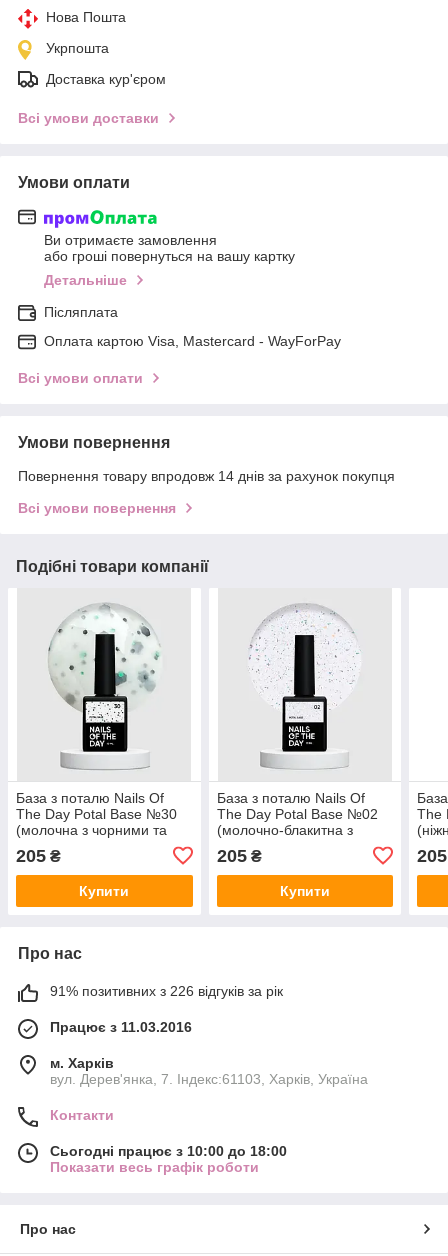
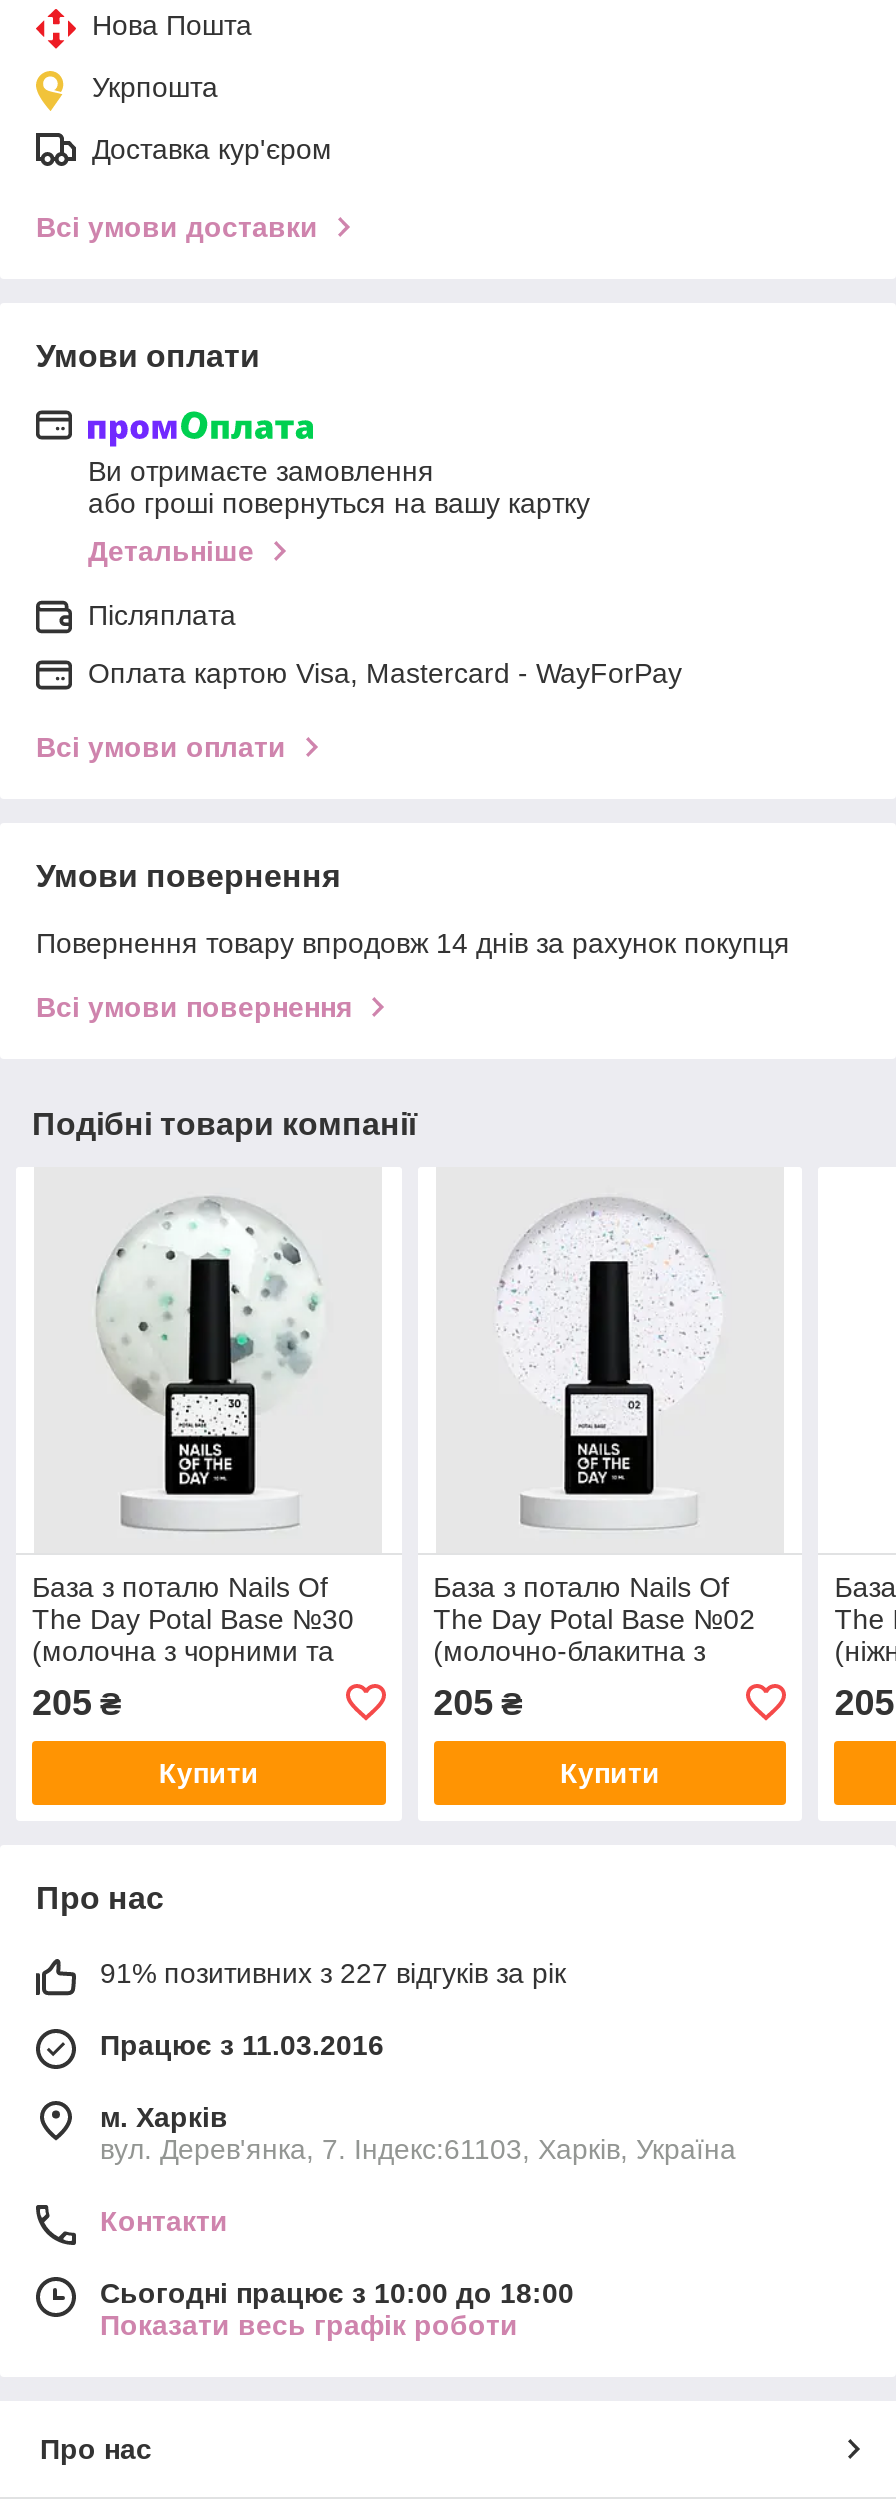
- 91% позитивних з 226 відгуків за рік
+ 91% позитивних з 227 відгуків за рік
